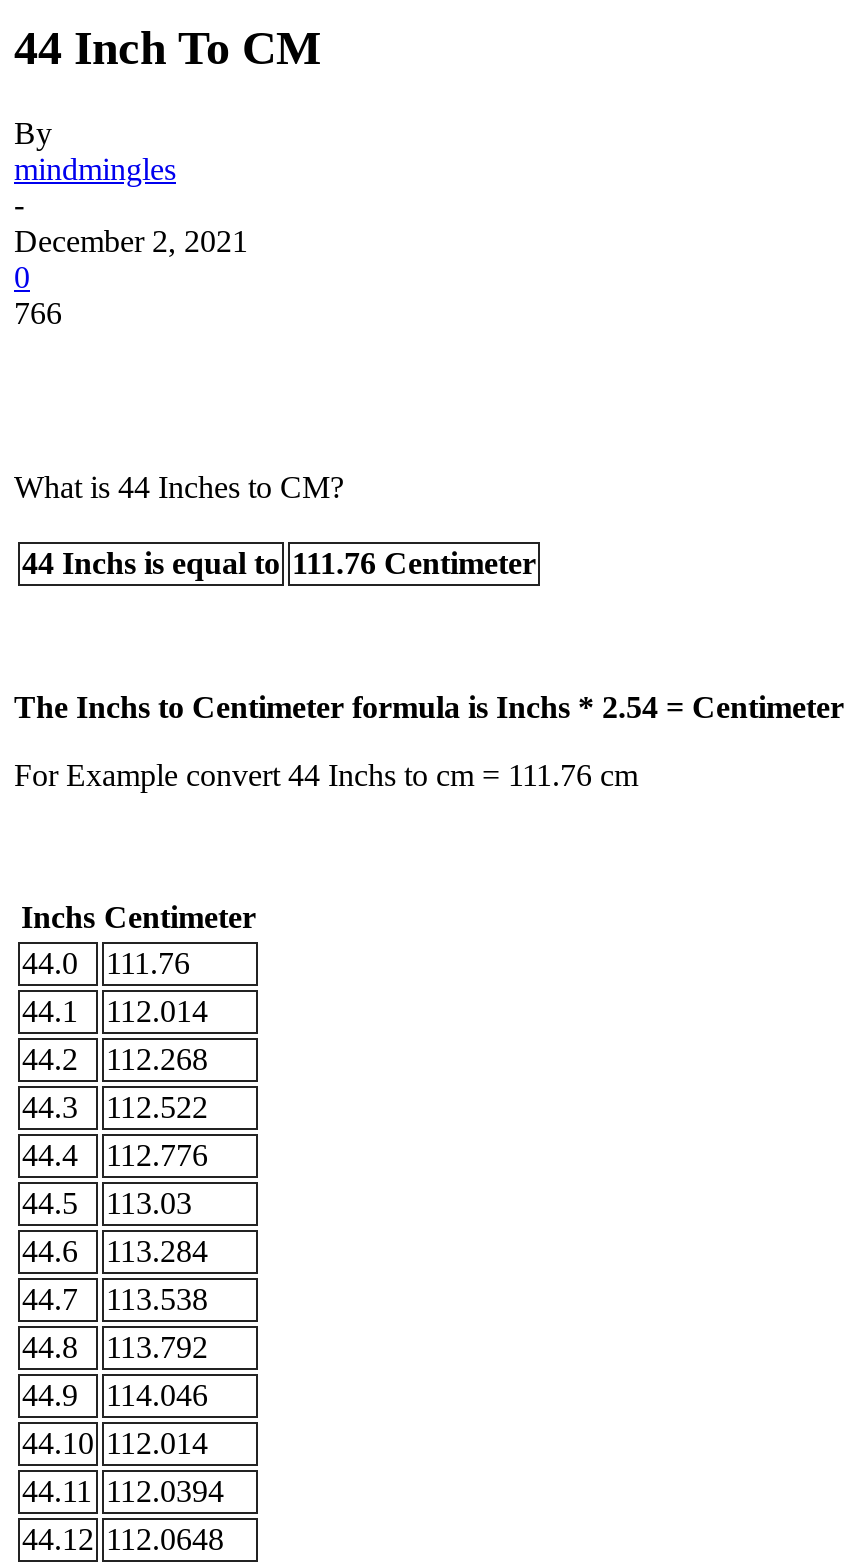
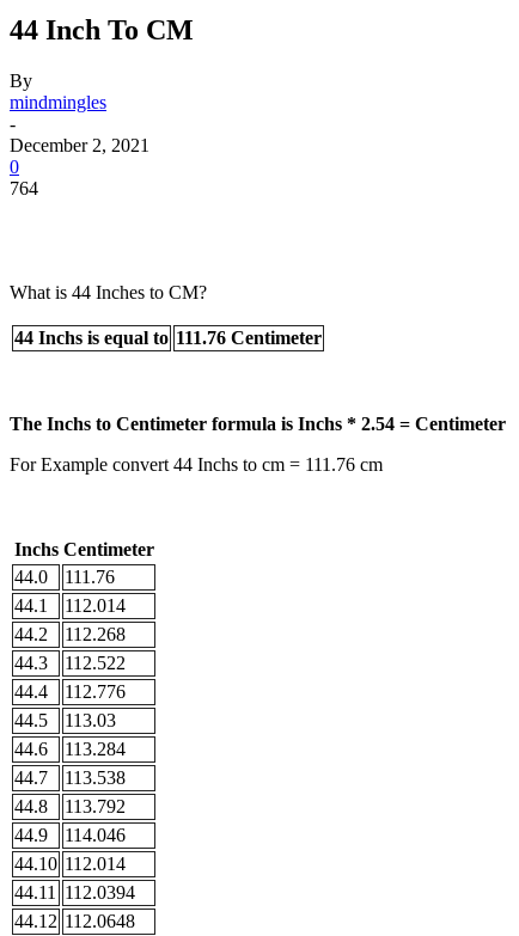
- 766
+ 764
